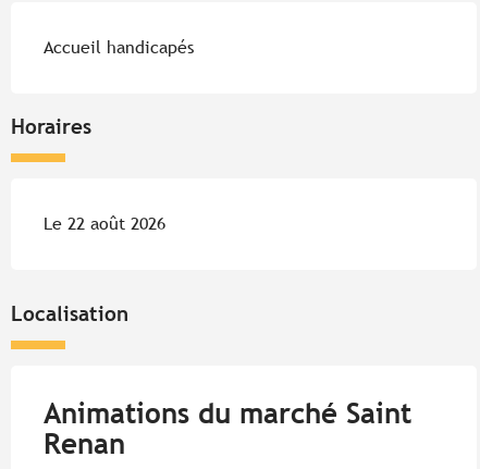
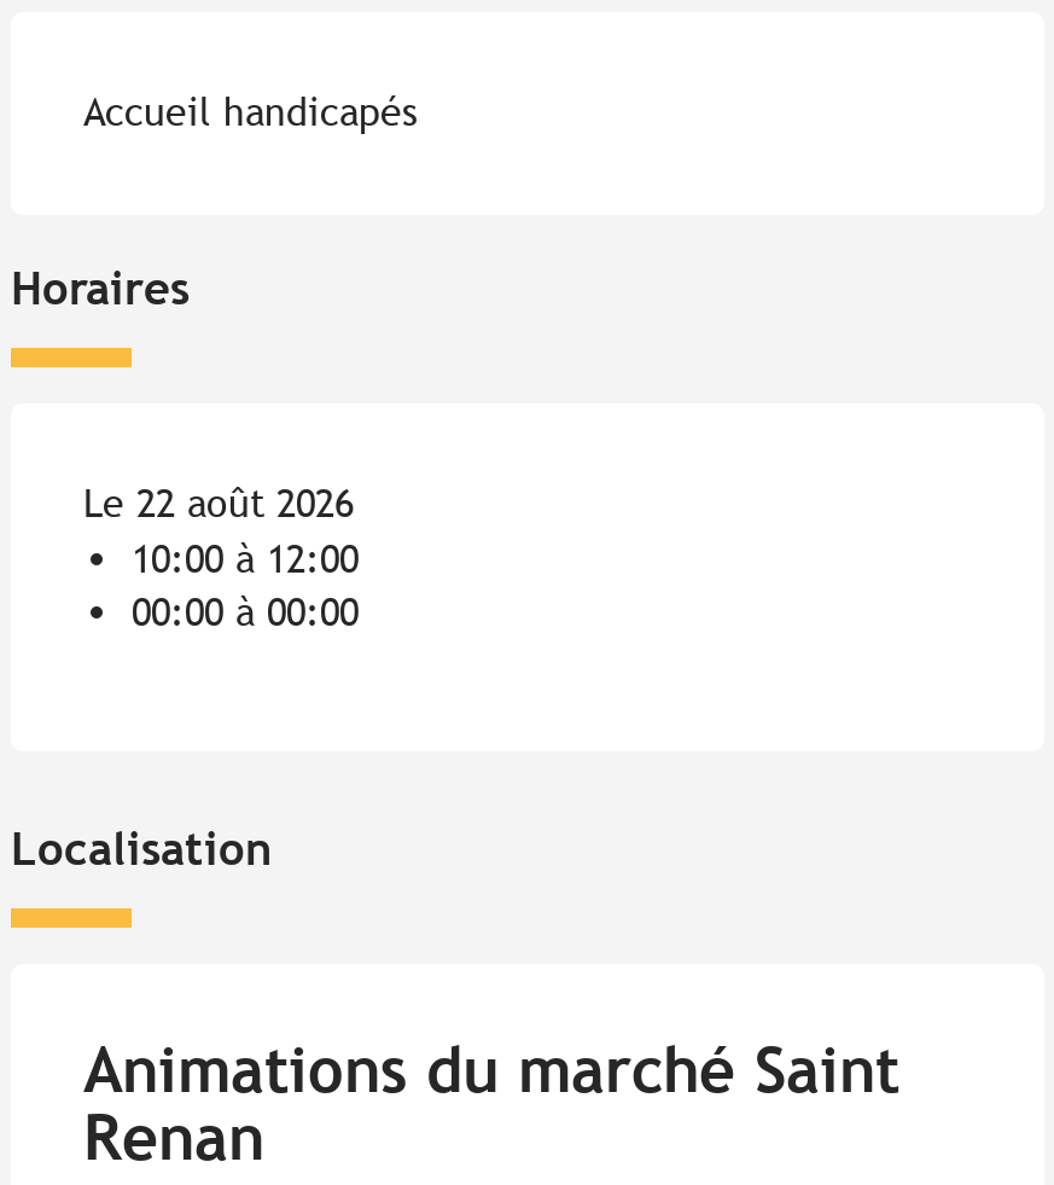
+ 10:00 à 12:00
+ 00:00 à 00:00
